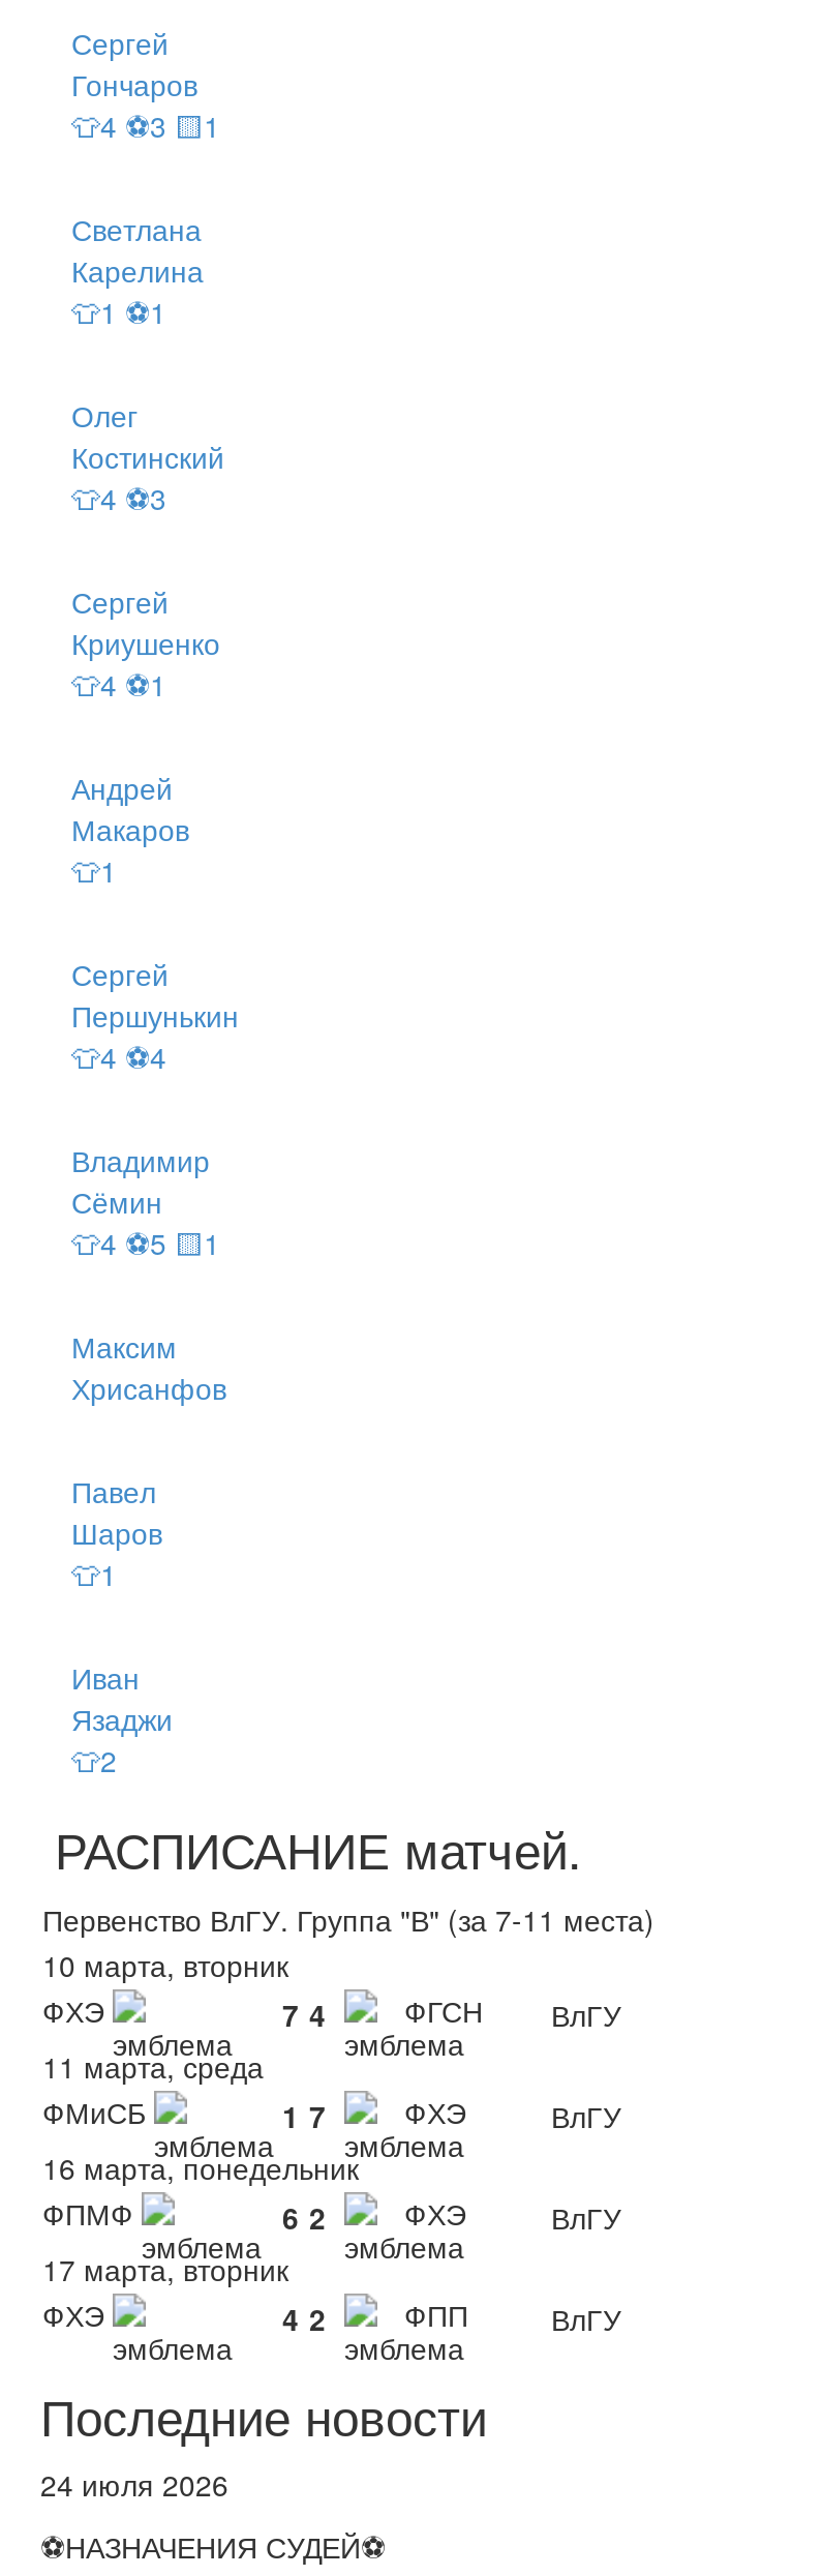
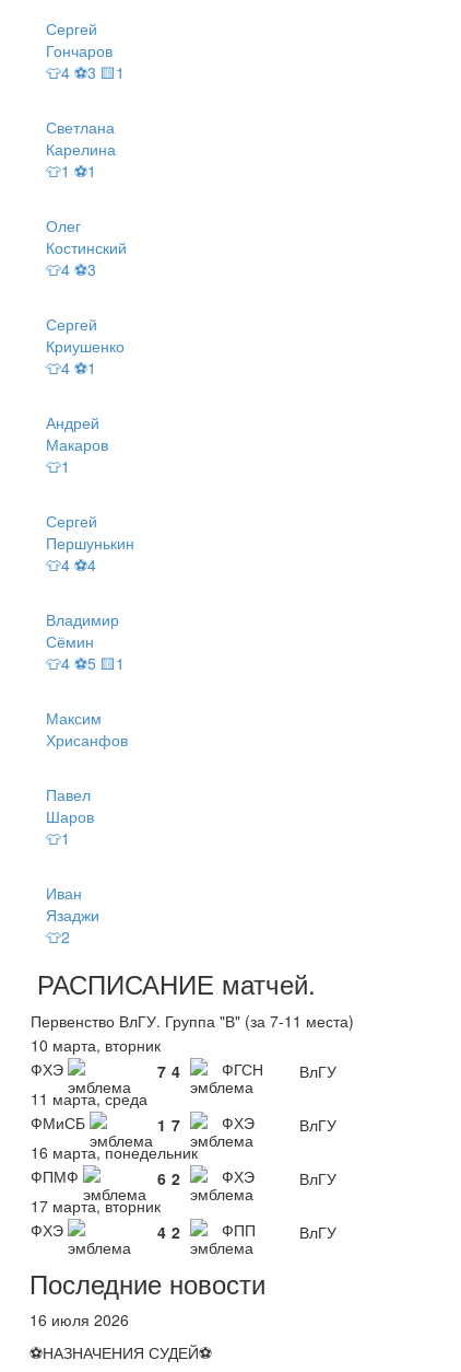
- 24 июля 2026
+ 16 июля 2026
